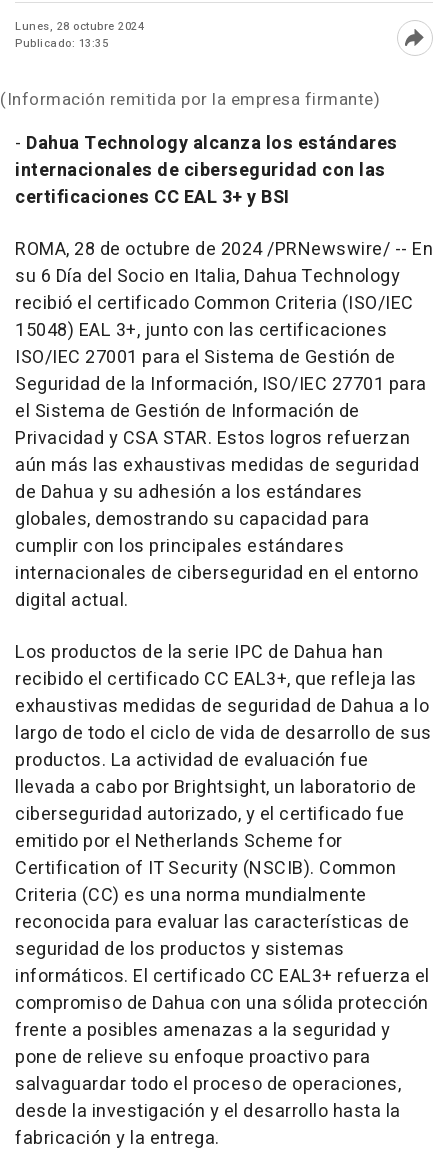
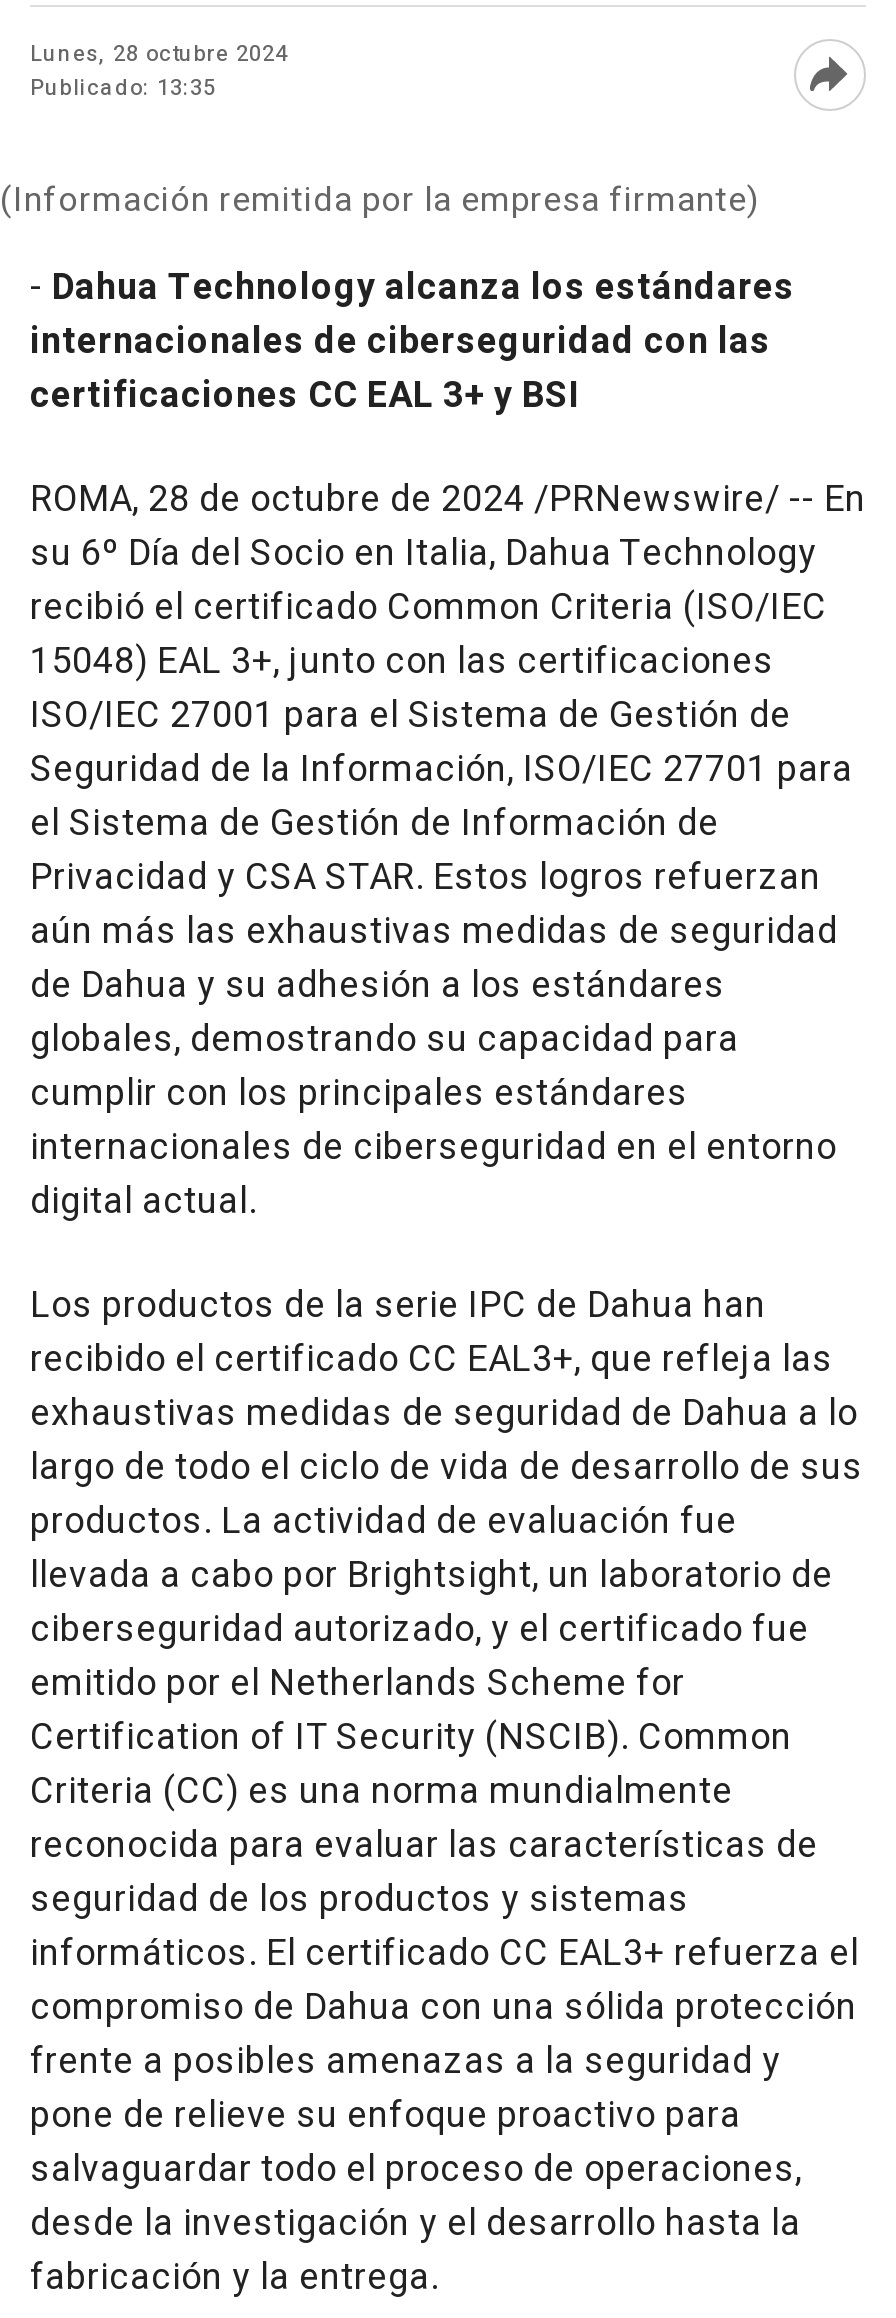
- su 6 Día del Socio en Italia, Dahua Technology
+ su 6º Día del Socio en Italia, Dahua Technology
